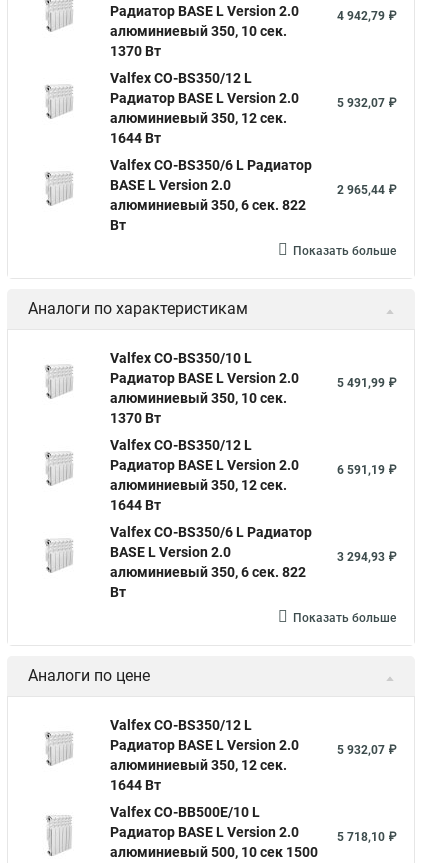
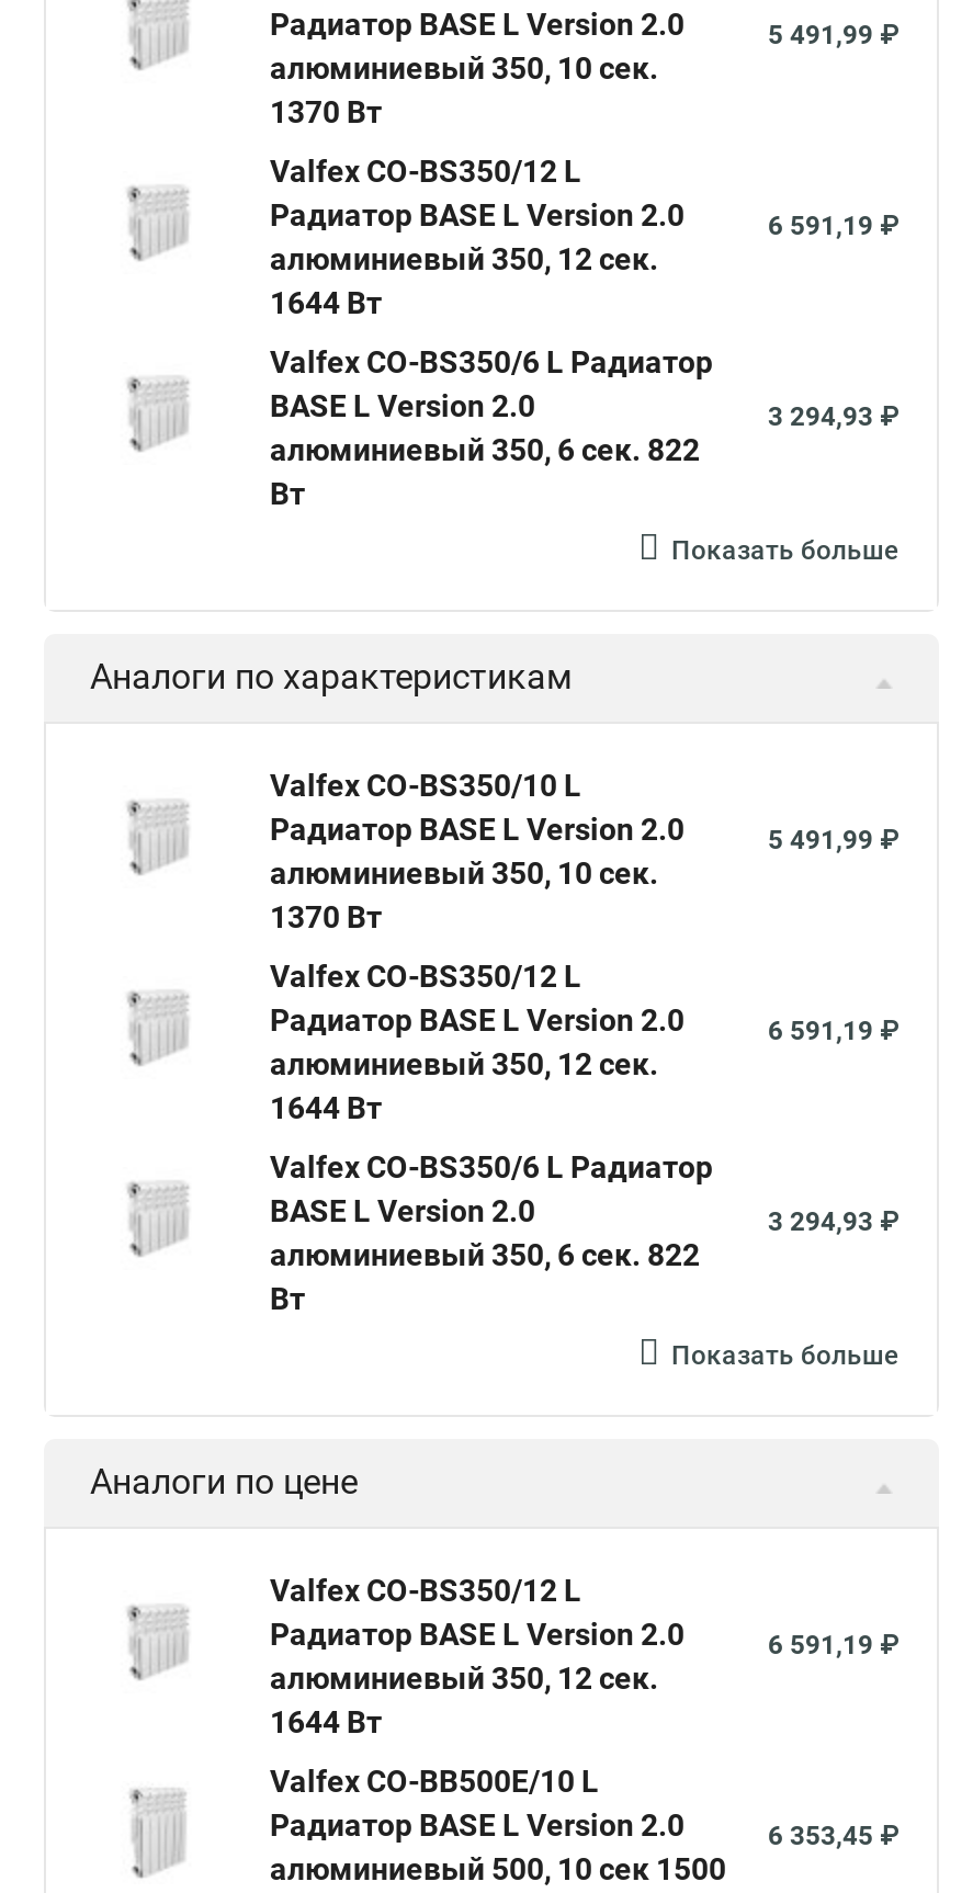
- 4 942,79 ₽
+ 5 491,99 ₽

- 5 932,07 ₽
+ 6 591,19 ₽

- 2 965,44 ₽
+ 3 294,93 ₽

- 5 932,07 ₽
+ 6 591,19 ₽

- 5 718,10 ₽
+ 6 353,45 ₽
